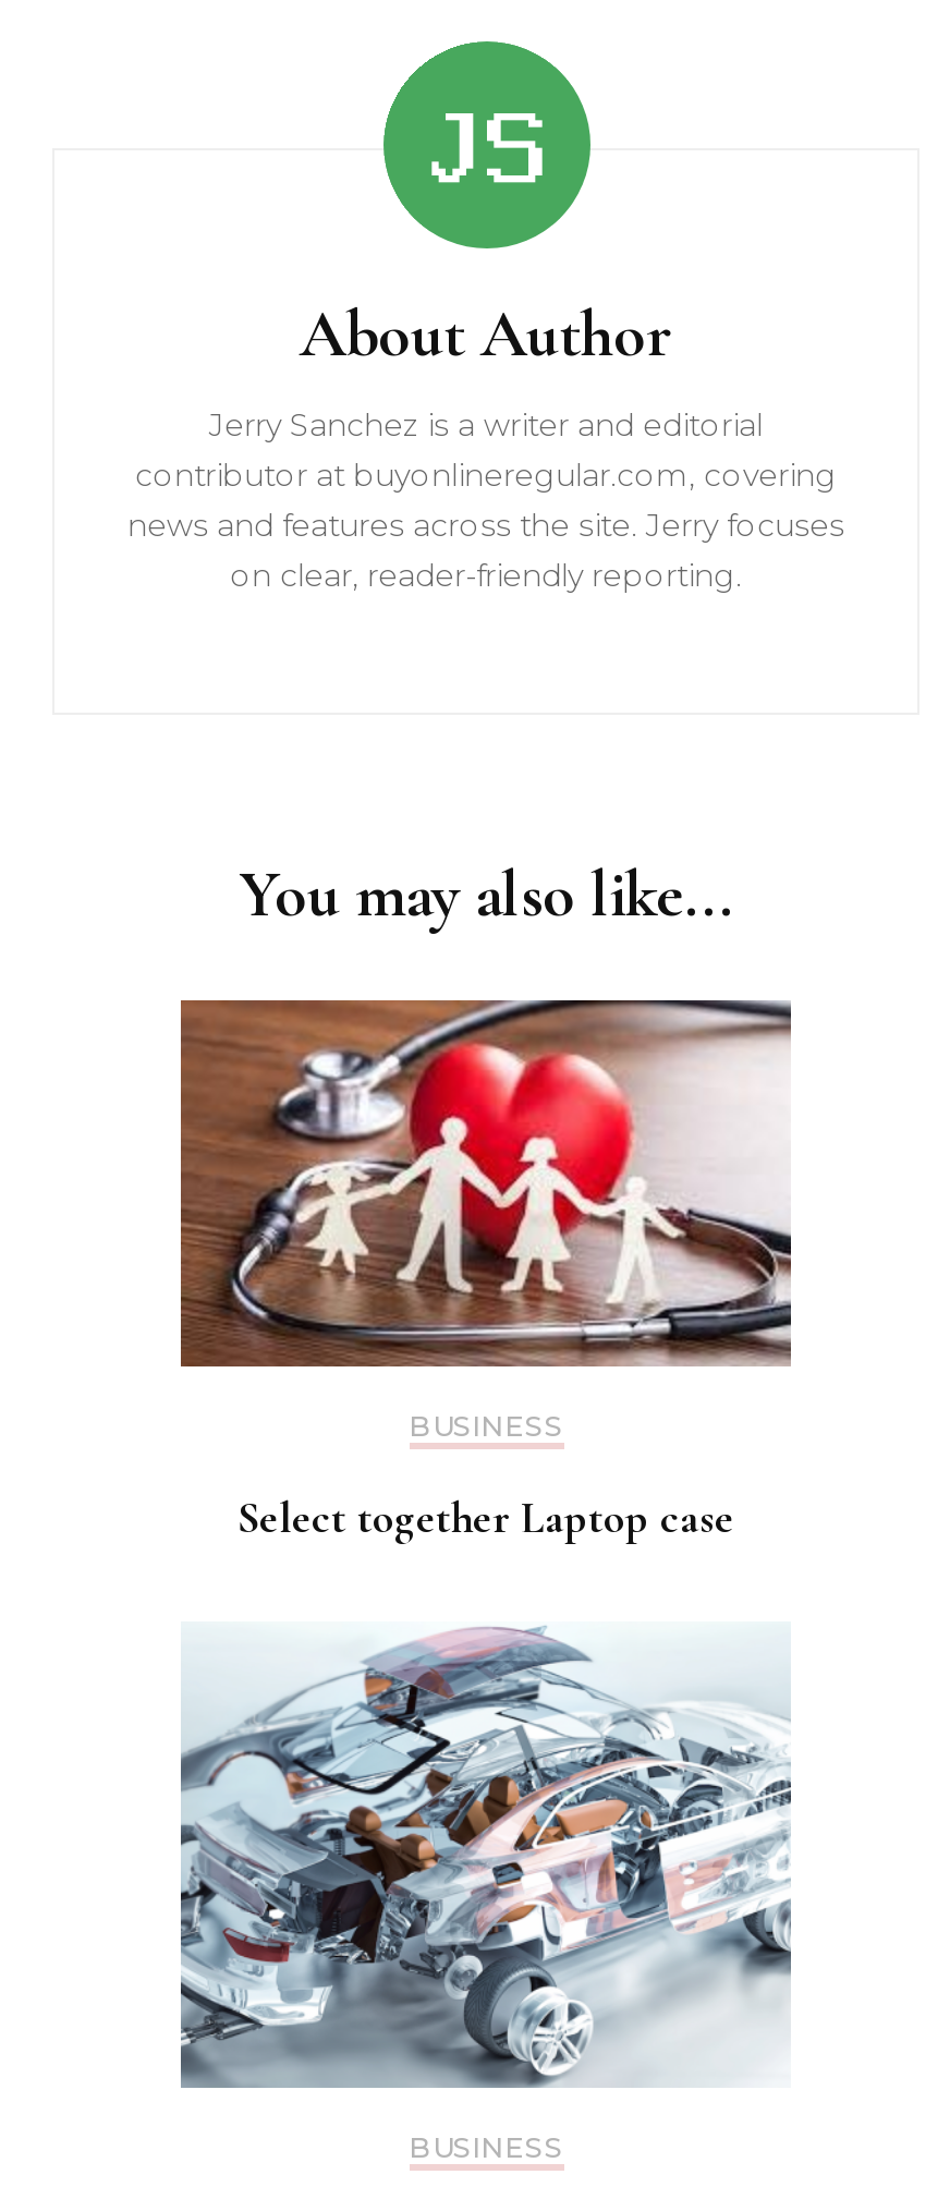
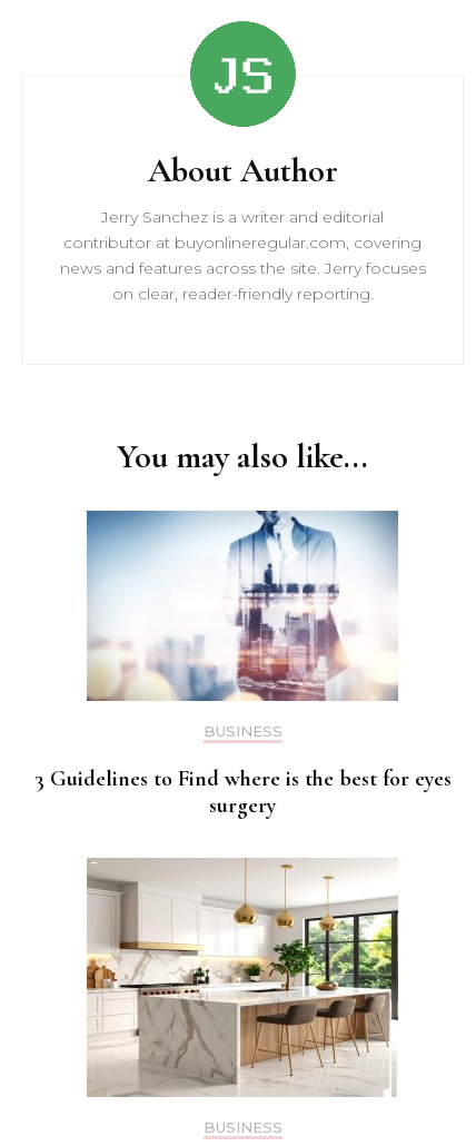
- [image]
+ [image]

- Select together Laptop case
+ 3 Guidelines to Find where is the best for eyes
+ surgery

- [image]
+ [image]
